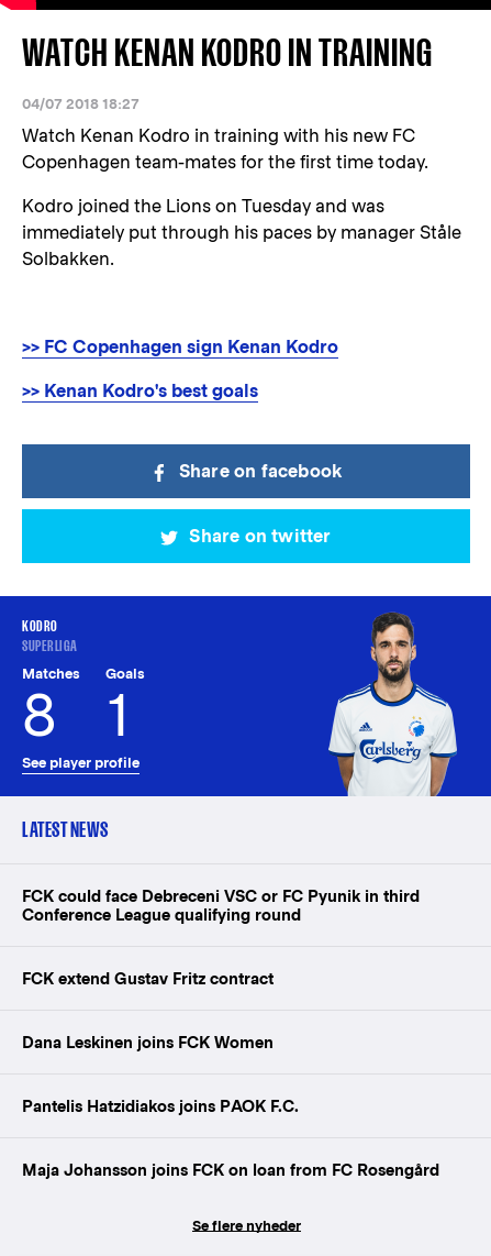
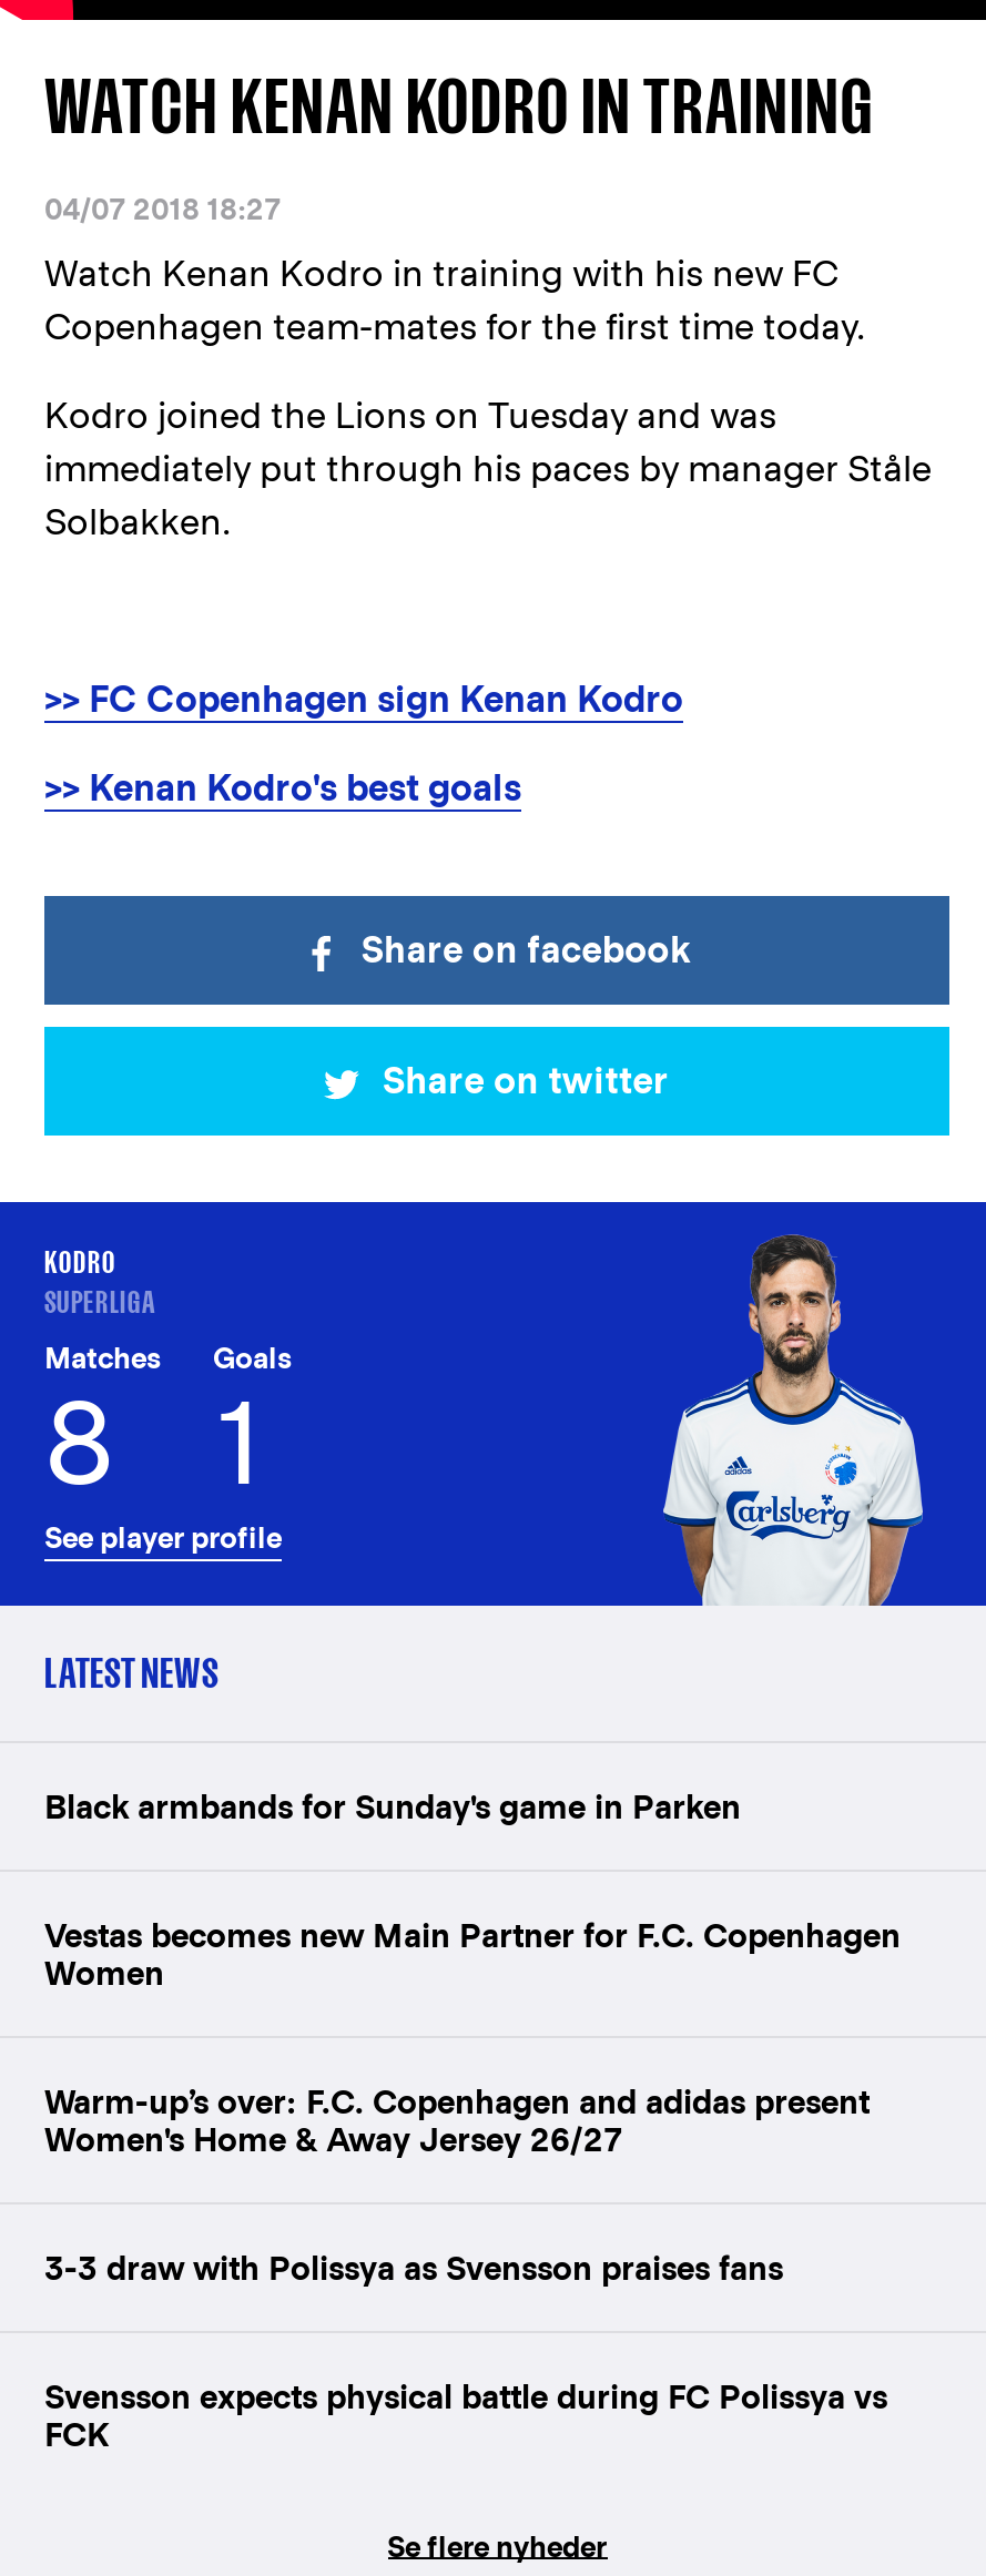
- FCK could face Debreceni VSC or FC Pyunik in third
- Conference League qualifying round
+ Black armbands for Sunday's game in Parken

- FCK extend Gustav Fritz contract
+ Vestas becomes new Main Partner for F.C. Copenhagen
+ Women

- Dana Leskinen joins FCK Women
+ Warm-up’s over: F.C. Copenhagen and adidas present
+ Women's Home & Away Jersey 26/27

- Pantelis Hatzidiakos joins PAOK F.C.
+ 3-3 draw with Polissya as Svensson praises fans

- Maja Johansson joins FCK on loan from FC Rosengård
+ Svensson expects physical battle during FC Polissya vs
+ FCK
